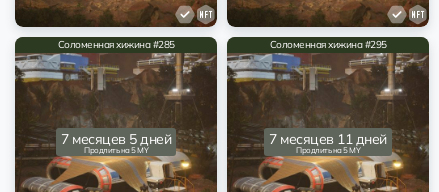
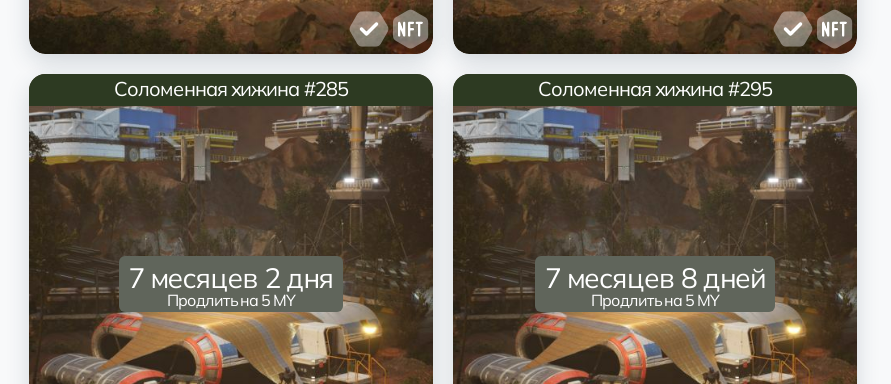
- 7 месяцев 5 дней
+ 7 месяцев 2 дня

- 7 месяцев 11 дней
+ 7 месяцев 8 дней
